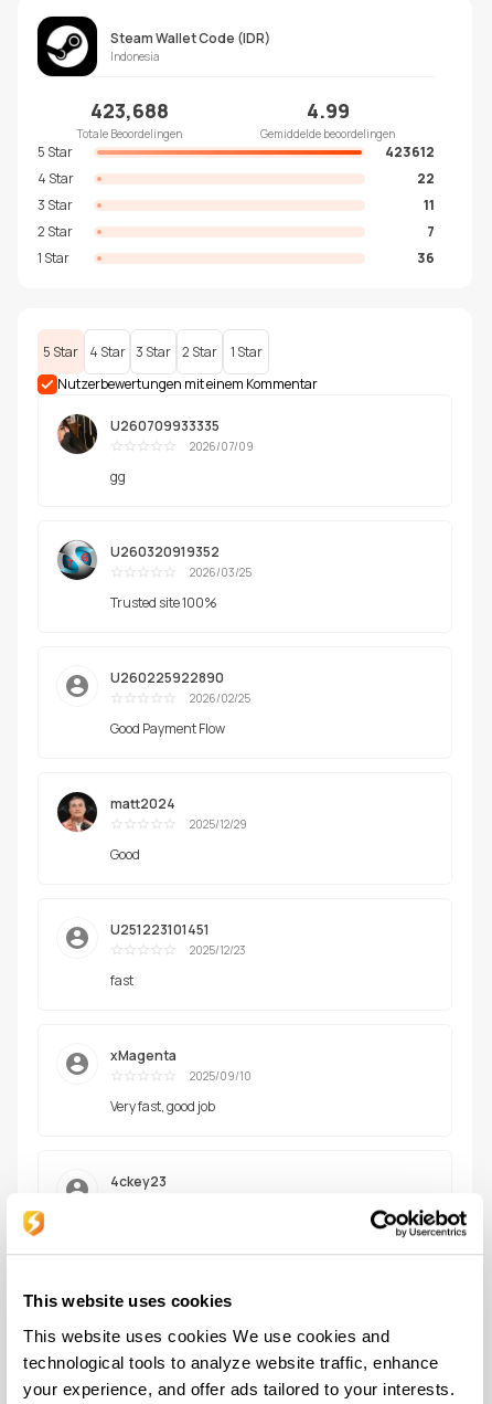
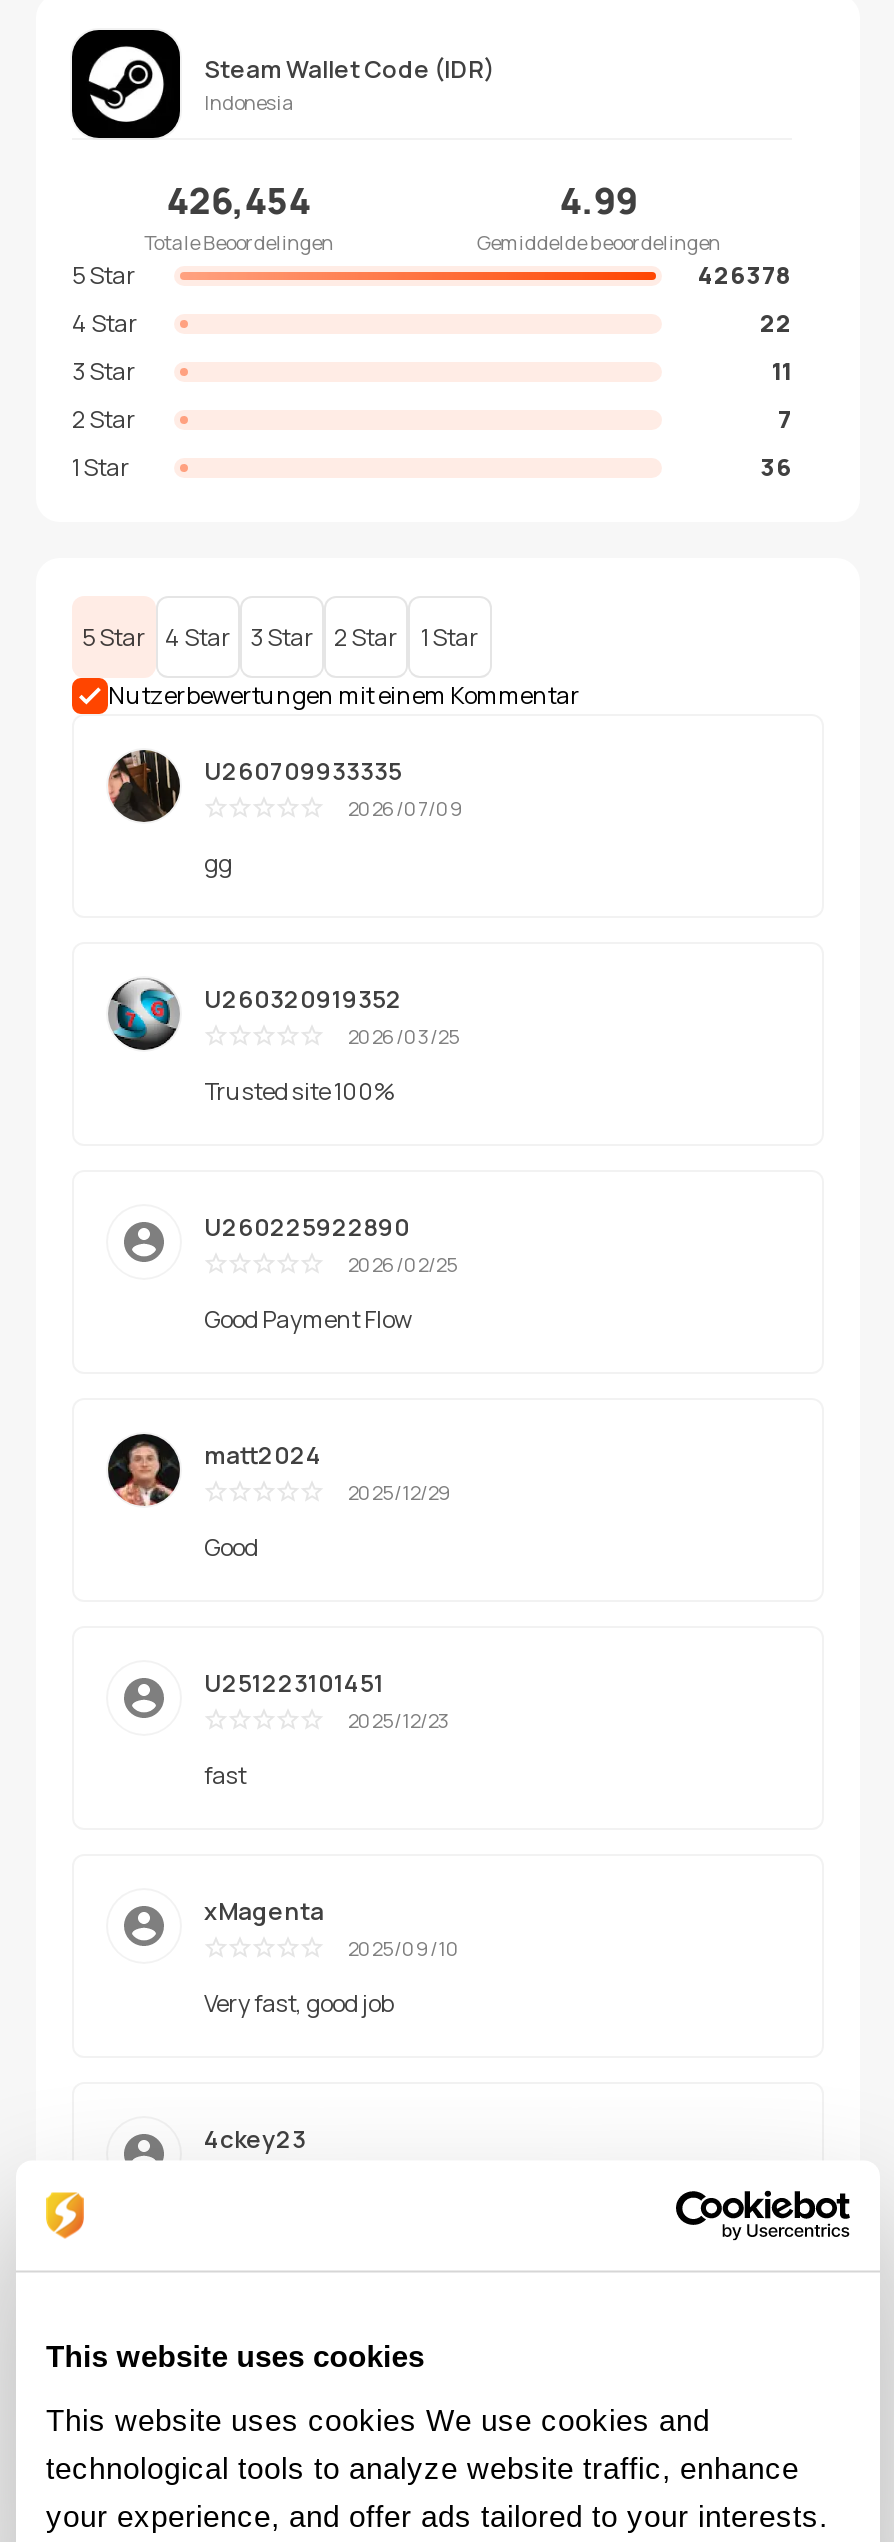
- 423,688
+ 426,454

- 423612
+ 426378
